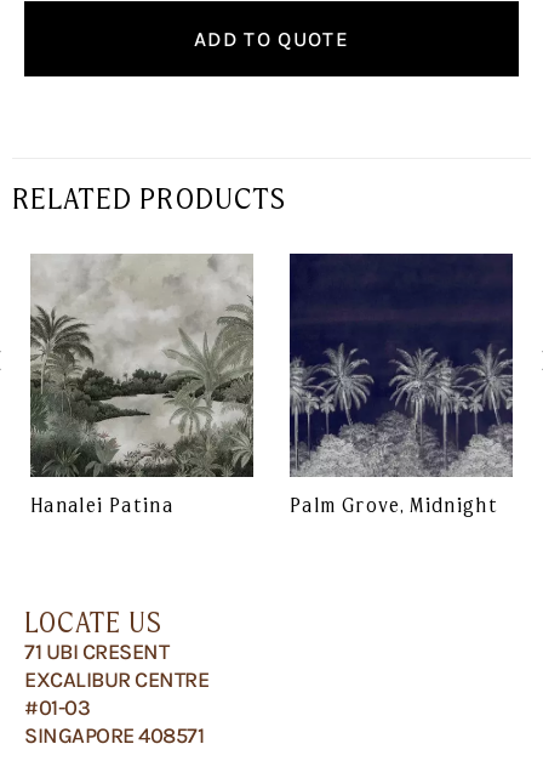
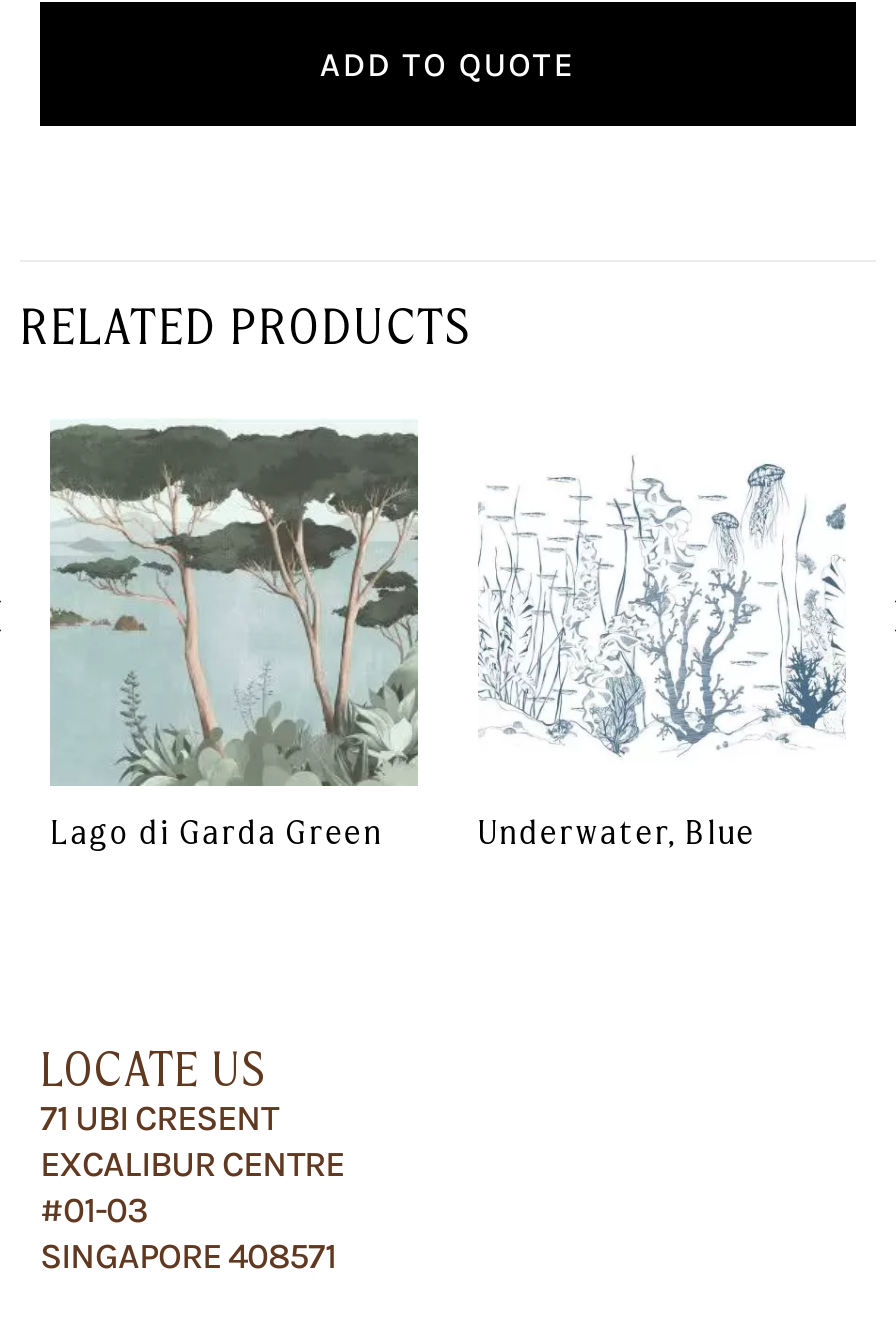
- [image]
- Hanalei Patina
- Palm Grove, Midnight
+ [image]
+ Lago di Garda Green
+ Underwater, Blue

- [image]
+ [image]
